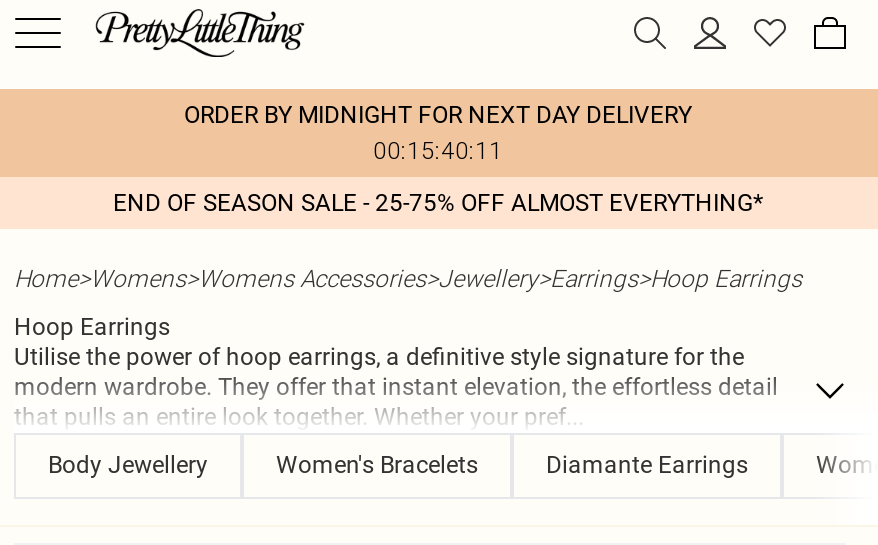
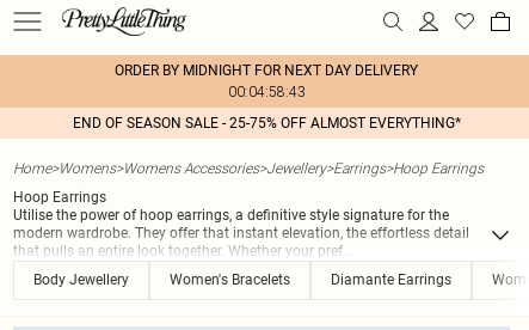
- 00:15:40:11
+ 00:04:58:43
